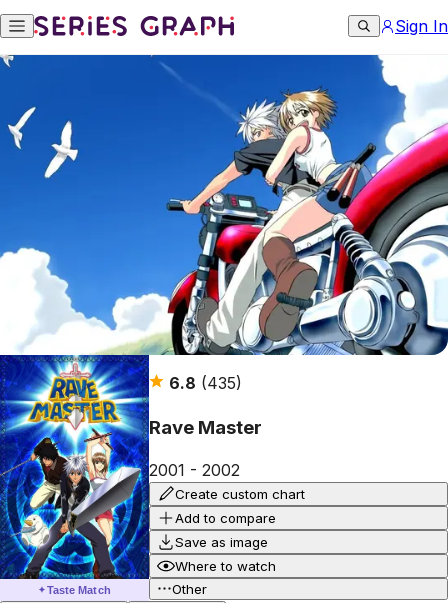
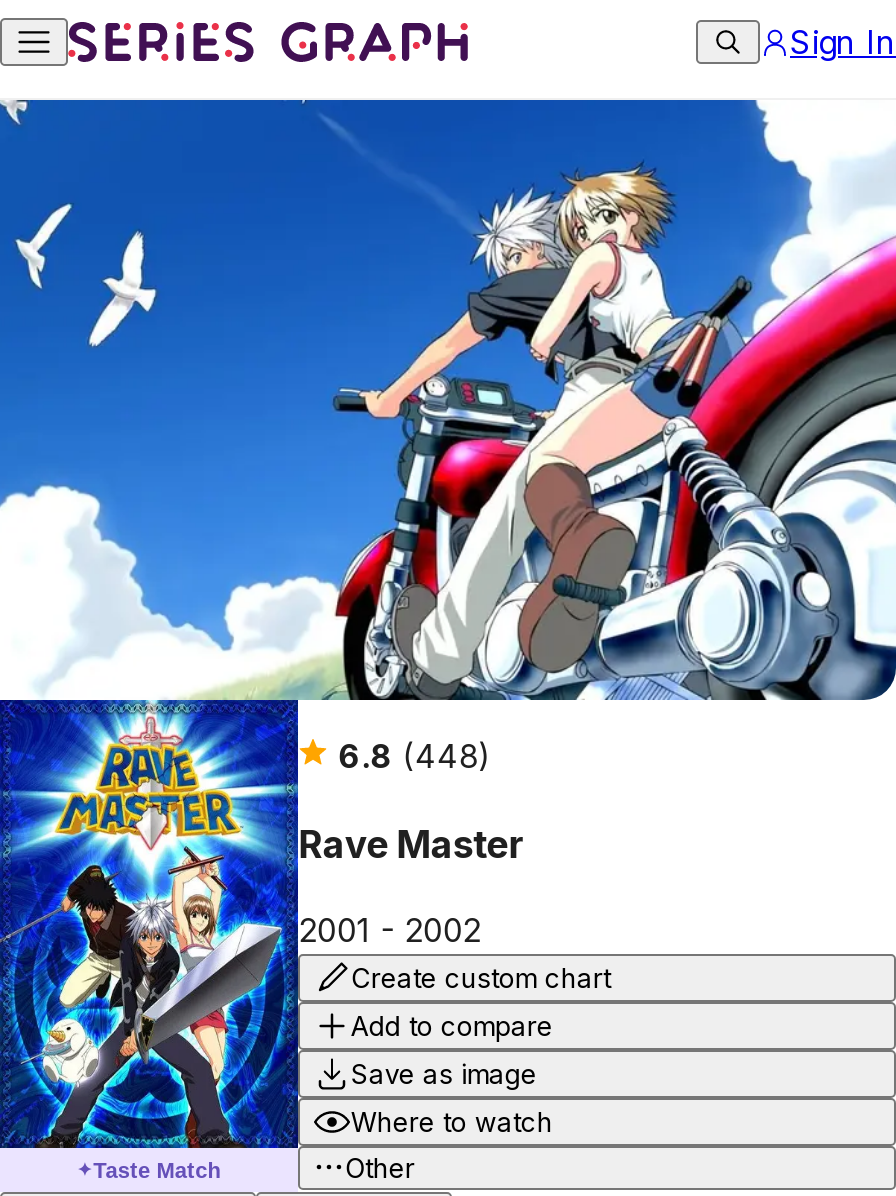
- 6.8 (435)
+ 6.8 (448)
